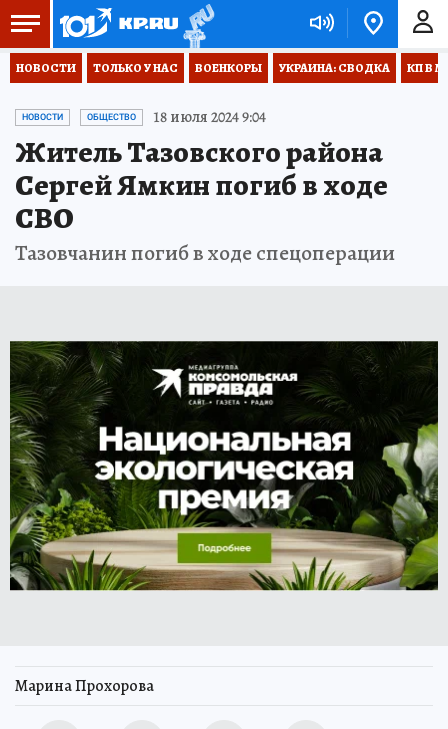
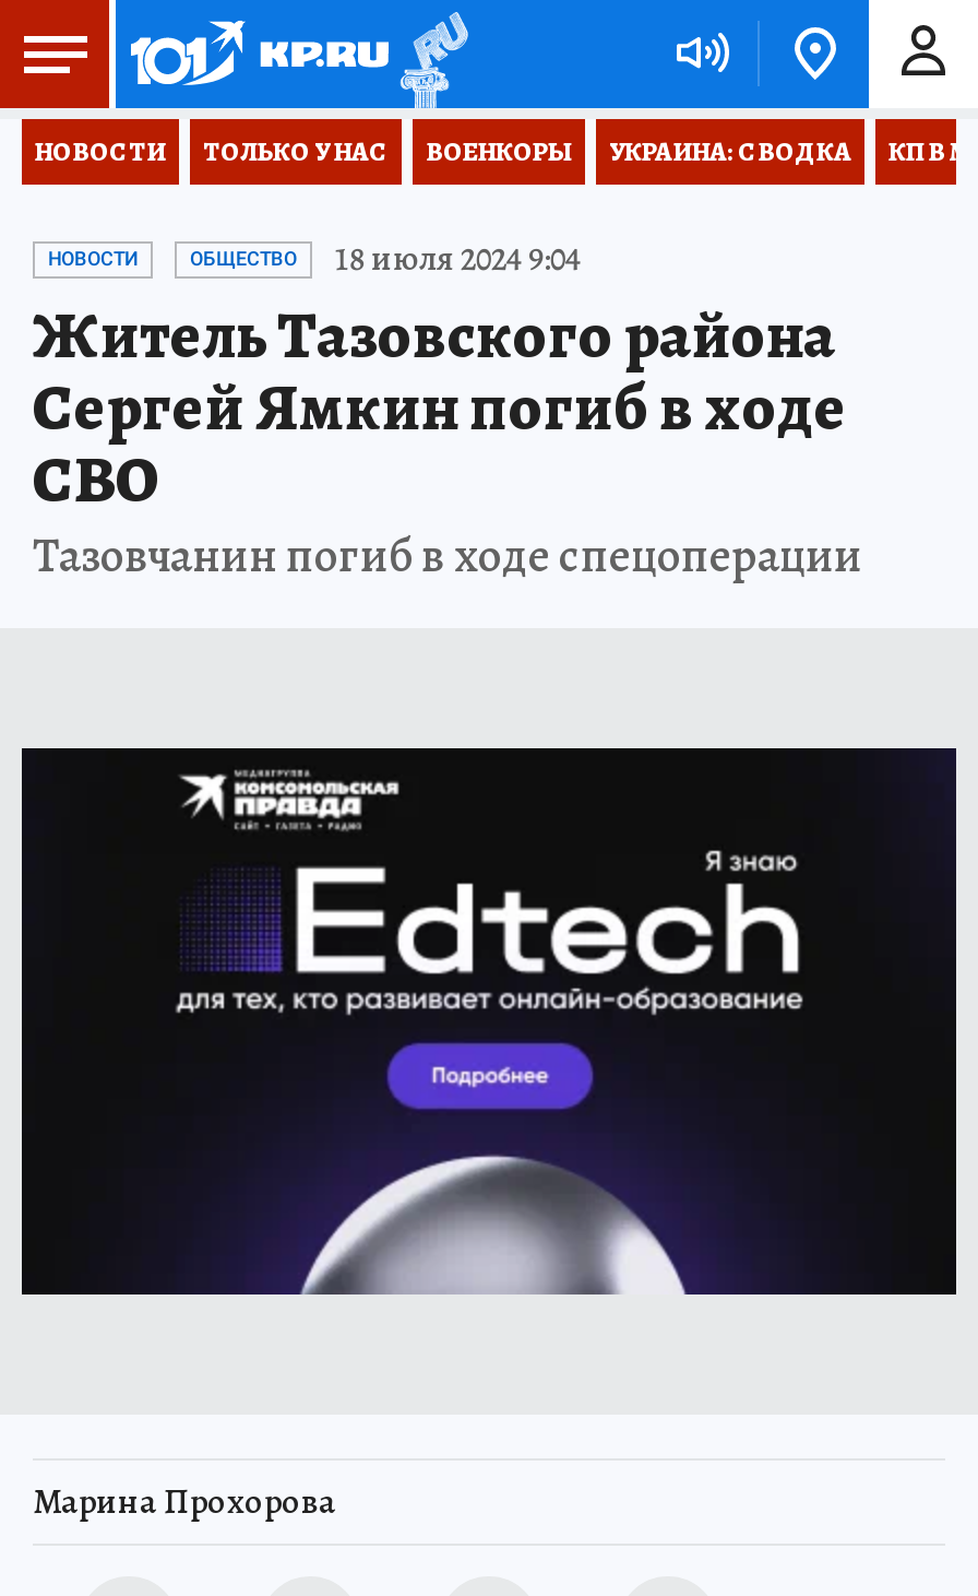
- [image]
+ [image]
